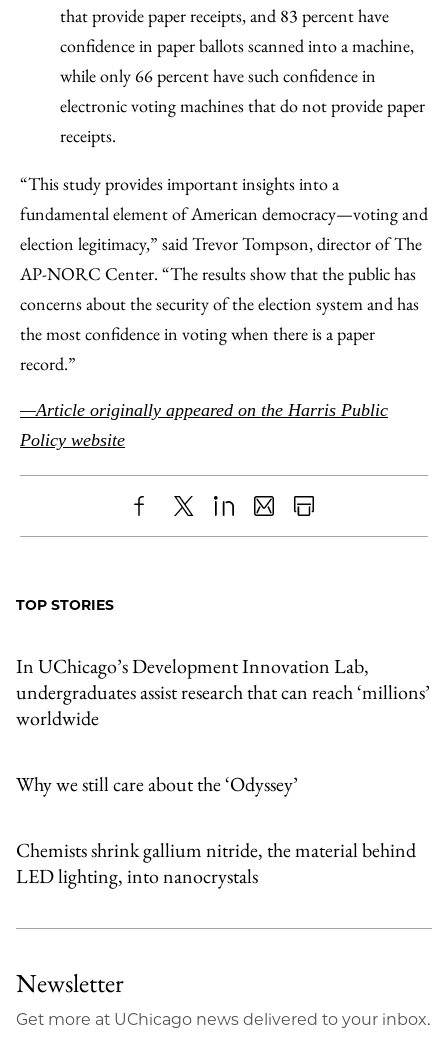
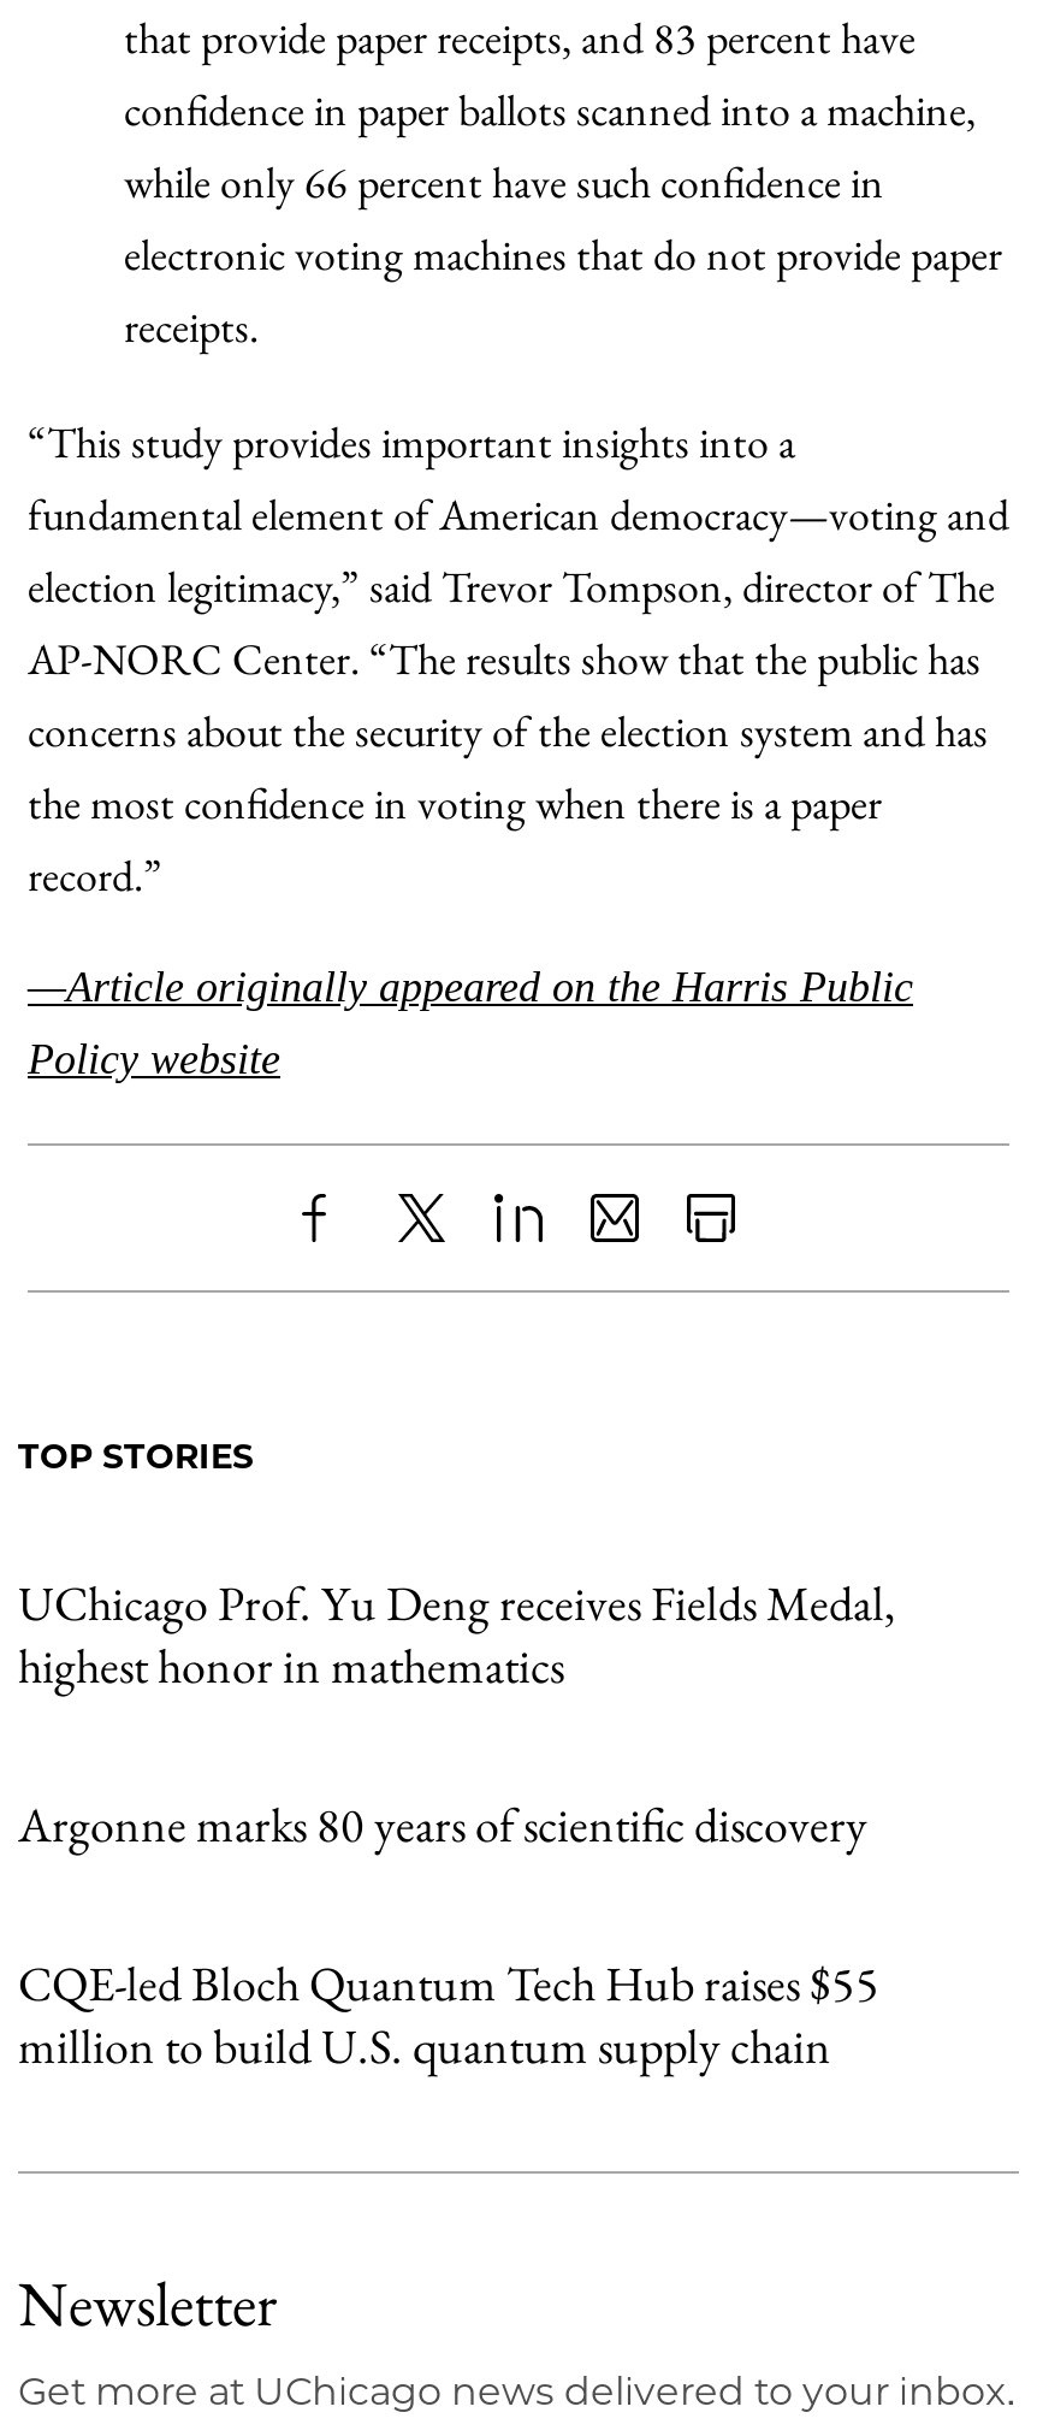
- In UChicago’s Development Innovation Lab,
- undergraduates assist research that can reach ‘millions’
- worldwide
+ UChicago Prof. Yu Deng receives Fields Medal,
+ highest honor in mathematics

- Why we still care about the ‘Odyssey’
+ Argonne marks 80 years of scientific discovery

- Chemists shrink gallium nitride, the material behind
- LED lighting, into nanocrystals
+ CQE-led Bloch Quantum Tech Hub raises $55
+ million to build U.S. quantum supply chain
